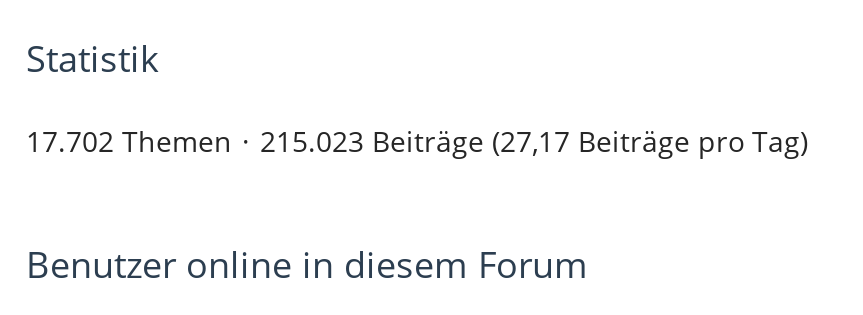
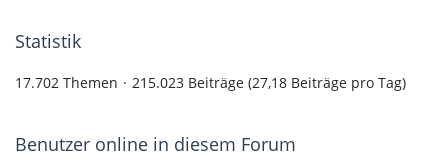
- 215.023 Beiträge (27,17 Beiträge pro Tag)
+ 215.023 Beiträge (27,18 Beiträge pro Tag)
